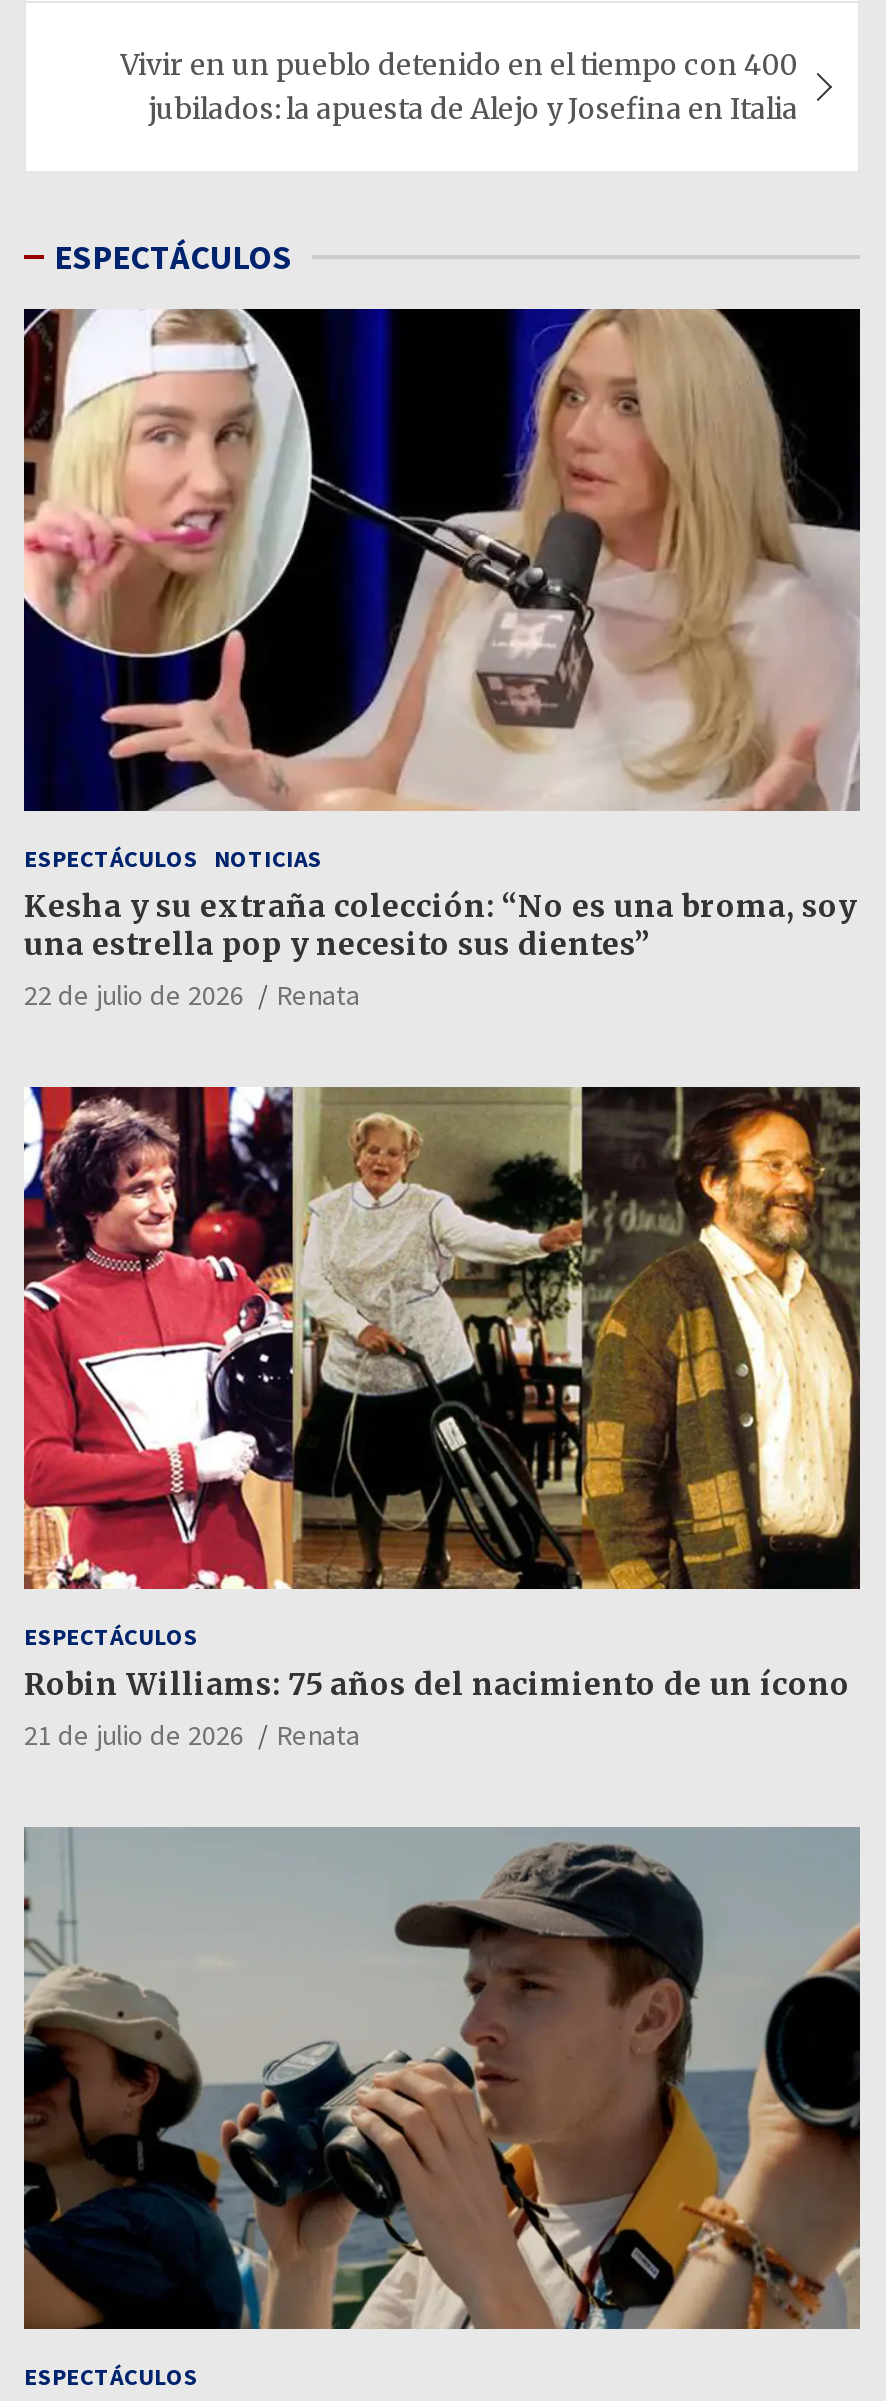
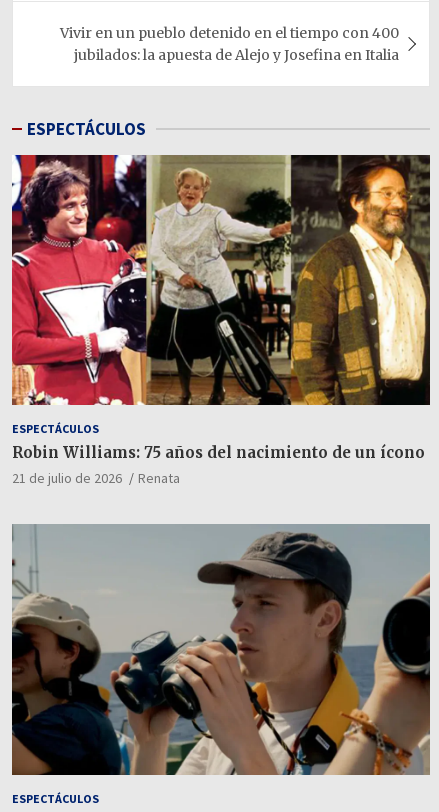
- [image]
- ESPECTÁCULOS NOTICIAS
- Kesha y su extraña colección: “No es una broma, soy
- una estrella pop y necesito sus dientes”
- 22 de julio de 2026
- Renata
